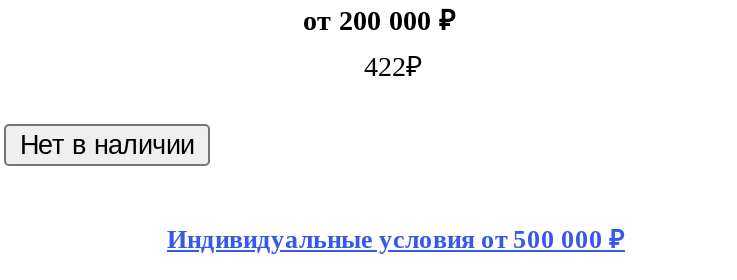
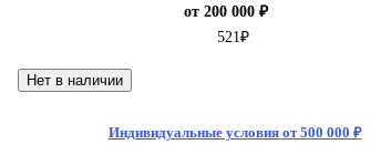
- 422₽
+ 521₽
